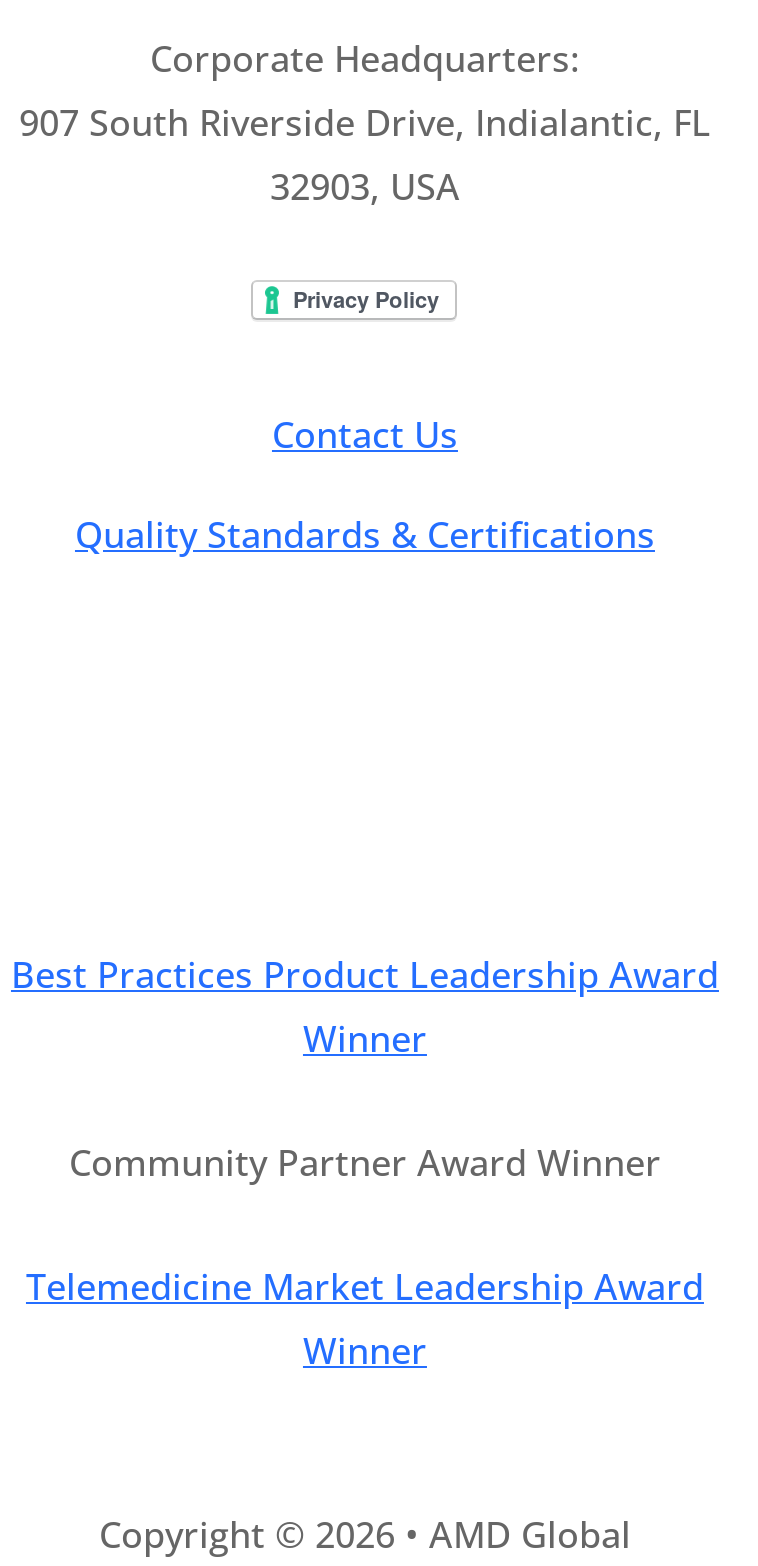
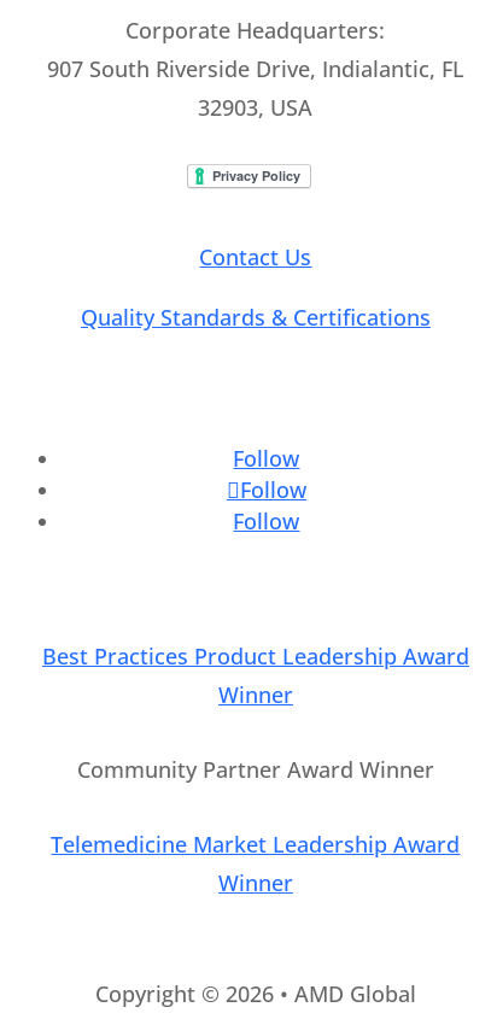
+ Follow
+ Follow
+ Follow
